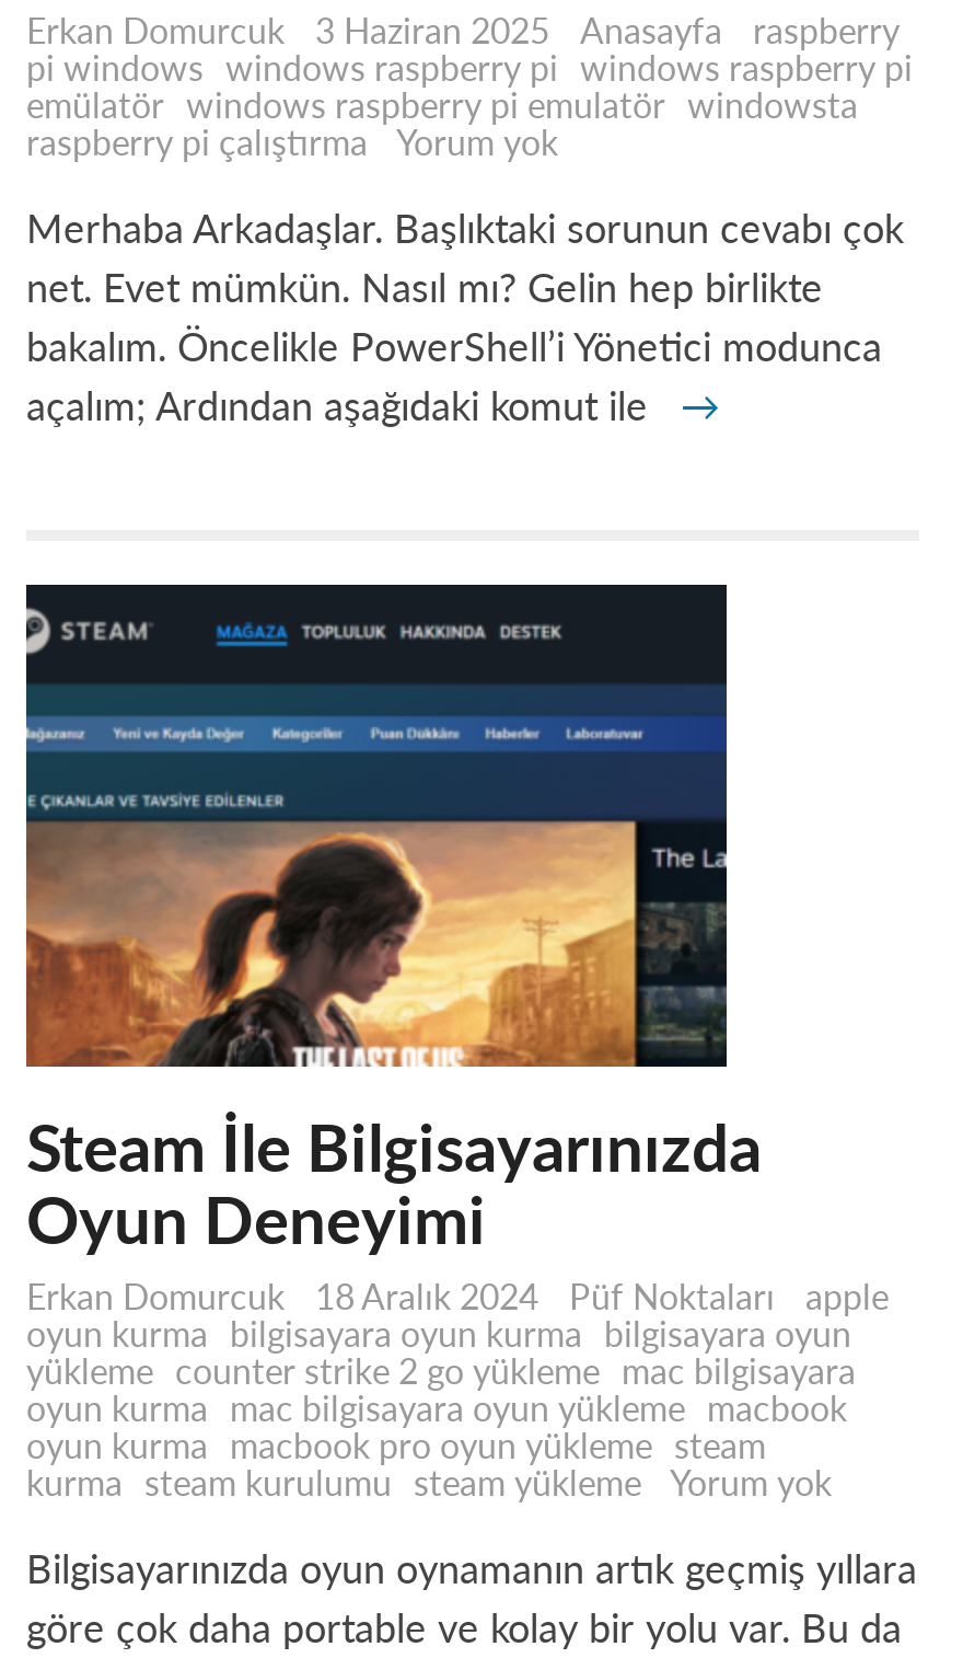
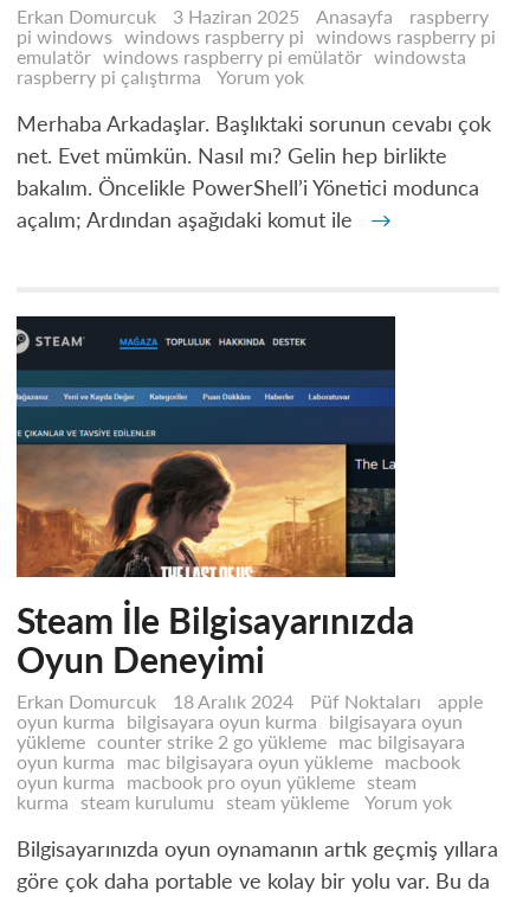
- emülatör windows raspberry pi emulatör windowsta
+ emulatör windows raspberry pi emülatör windowsta
